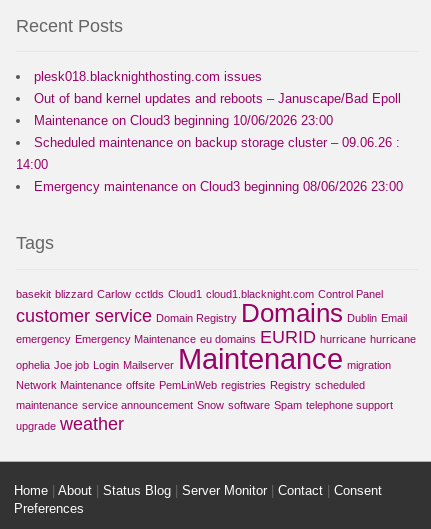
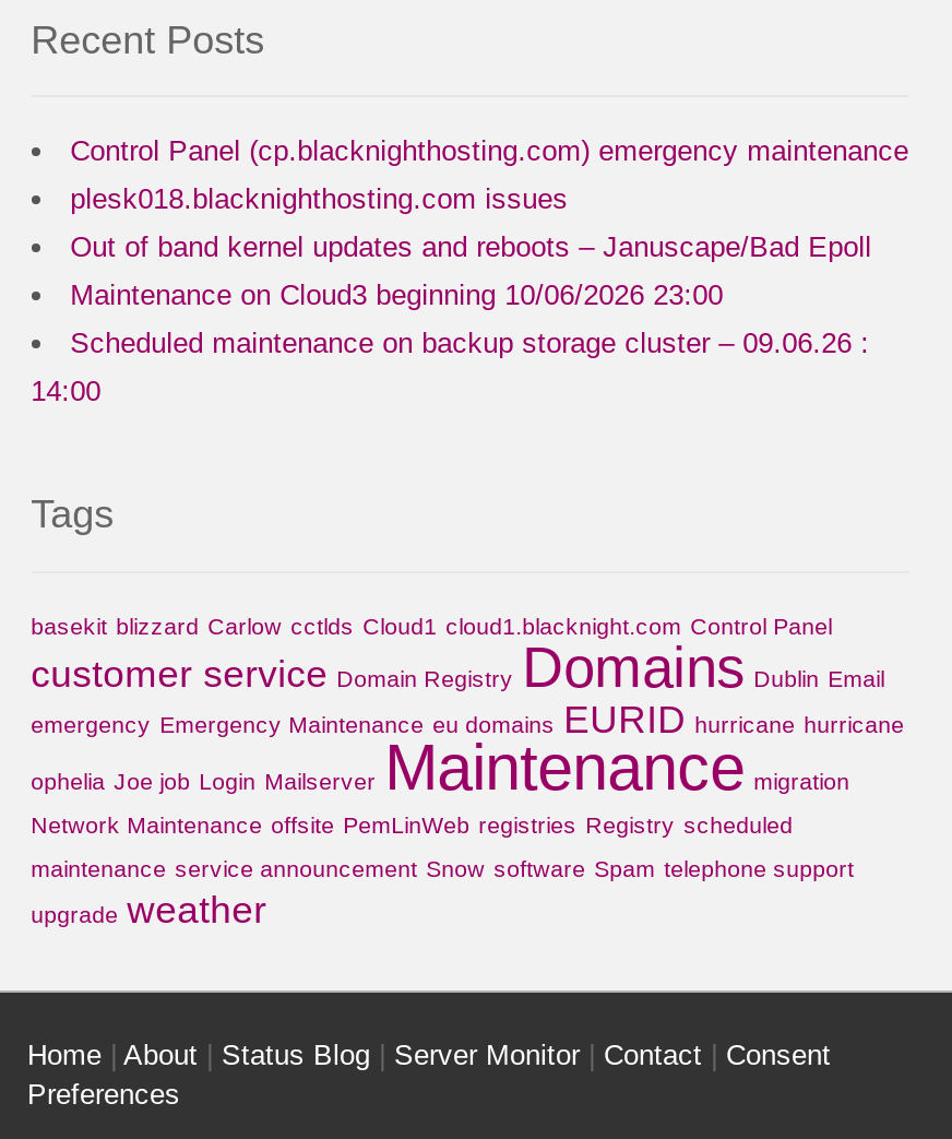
+ Control Panel (cp.blacknighthosting.com) emergency maintenance

moved down: plesk018.blacknighthosting.com issues | Out of band kernel updates and reboots – Januscape/Bad Epoll | Maintenance on Cloud3 beginning 10/06/2026 23:00 | Scheduled maintenance on backup storage cluster – 09.06.26 : | 14:00

- Emergency maintenance on Cloud3 beginning 08/06/2026 23:00
